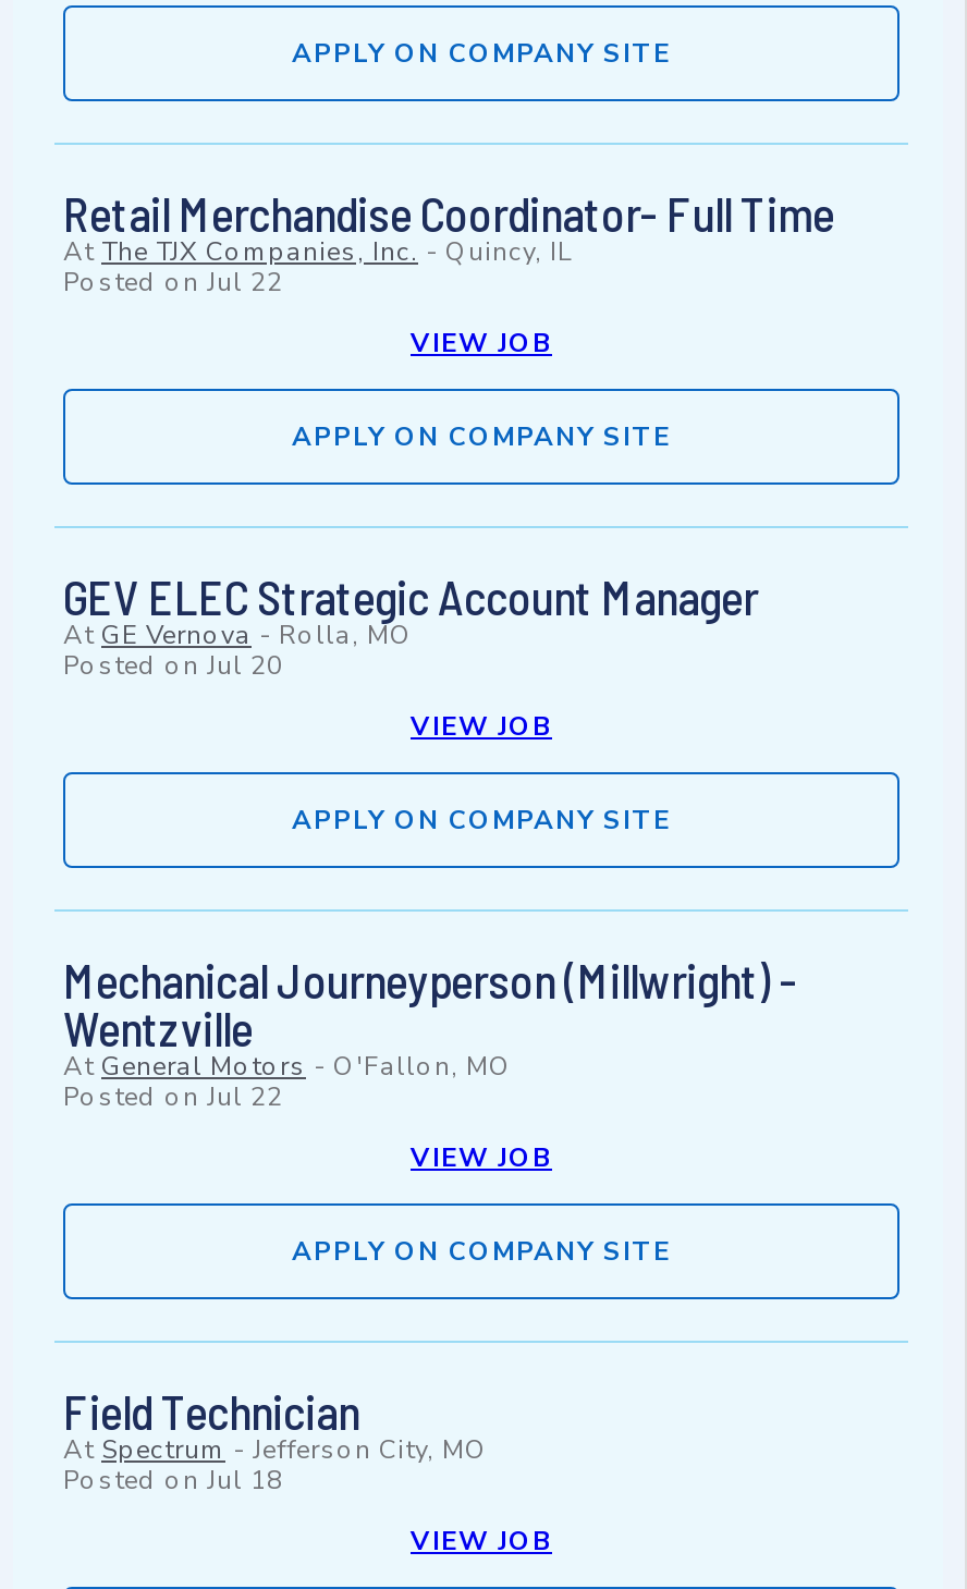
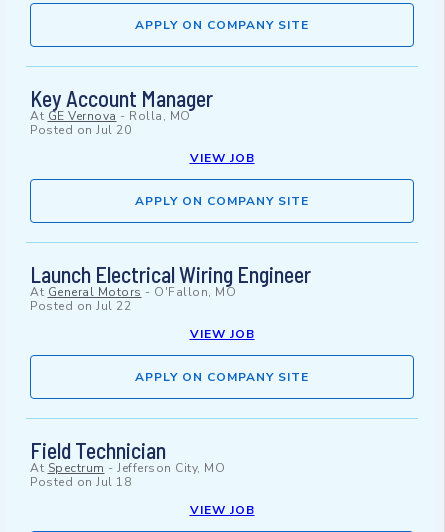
- Retail Merchandise Coordinator- Full Time
- At The TJX Companies, Inc. - Quincy, IL
- Posted onJul 22
- VIEW JOB
- APPLY ON COMPANY SITE
- GEV ELEC Strategic Account Manager
+ Key Account Manager

- Mechanical Journeyperson (Millwright) -
- Wentzville
+ Launch Electrical Wiring Engineer
